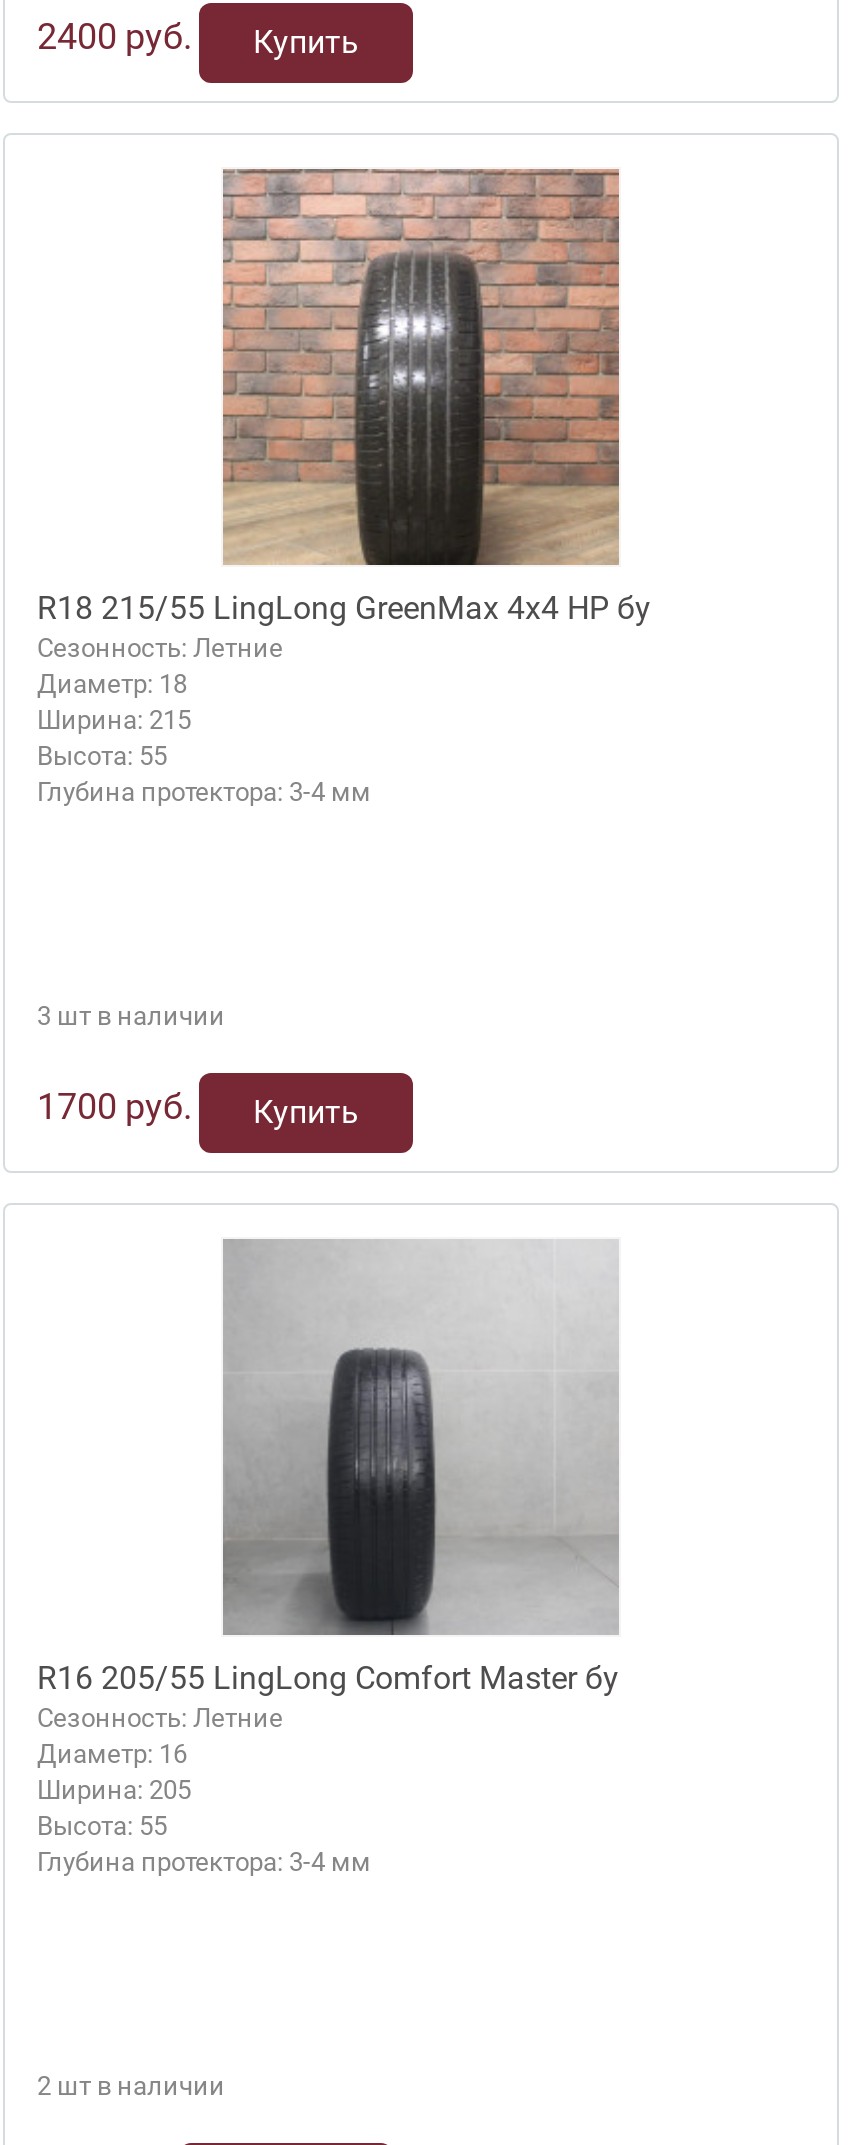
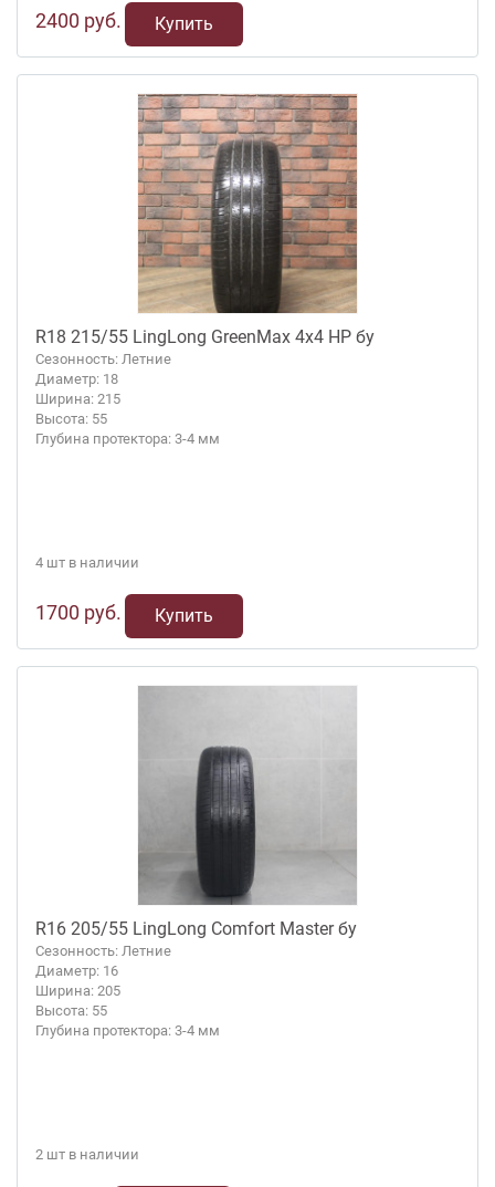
- 3 шт в наличии
+ 4 шт в наличии
